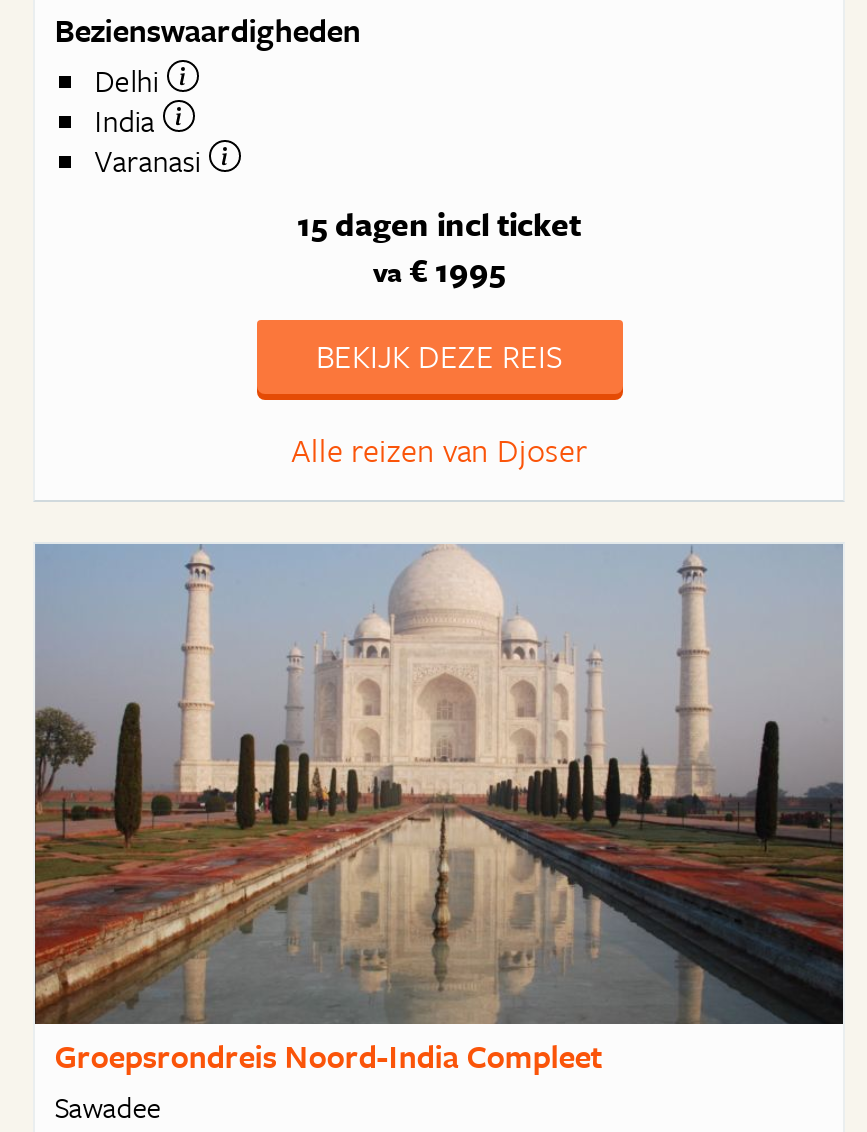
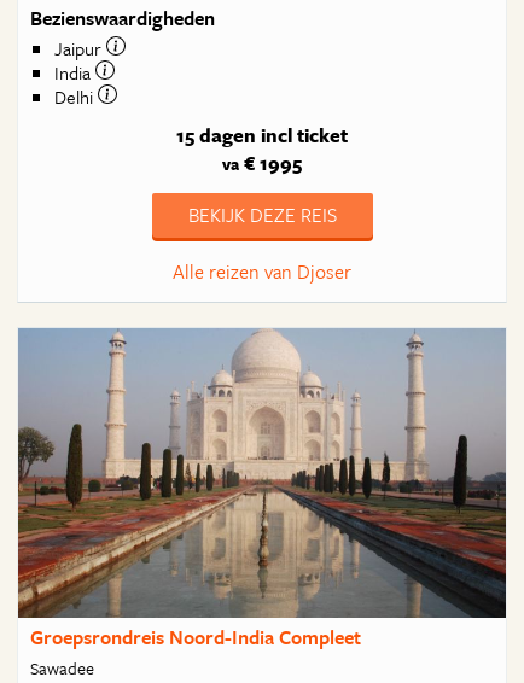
moved down: Delhi

+ Jaipur

- Varanasi
